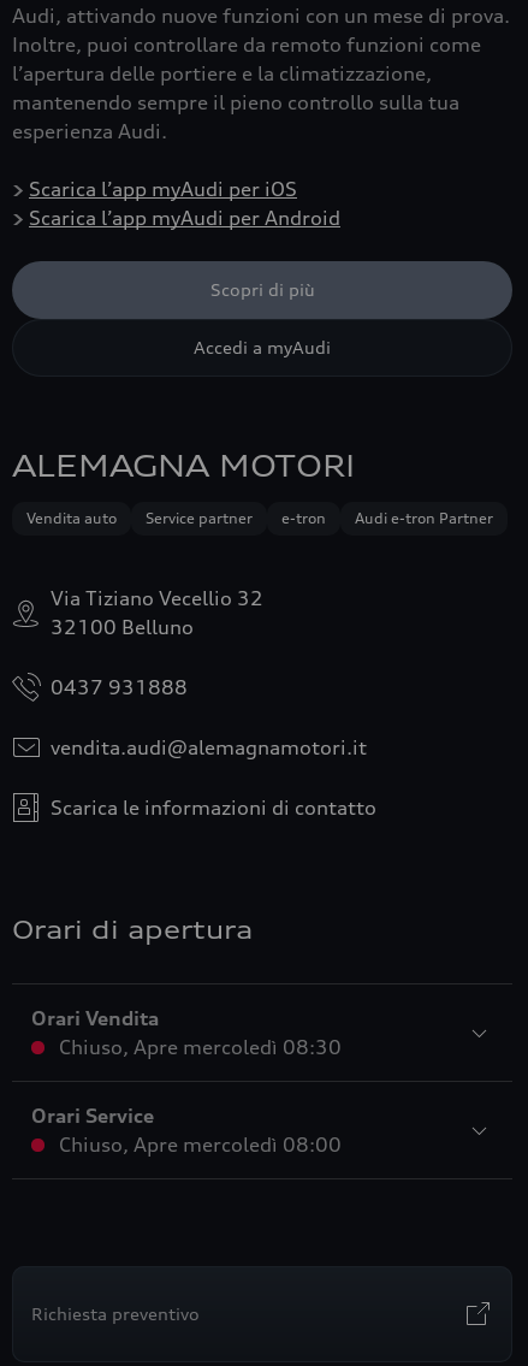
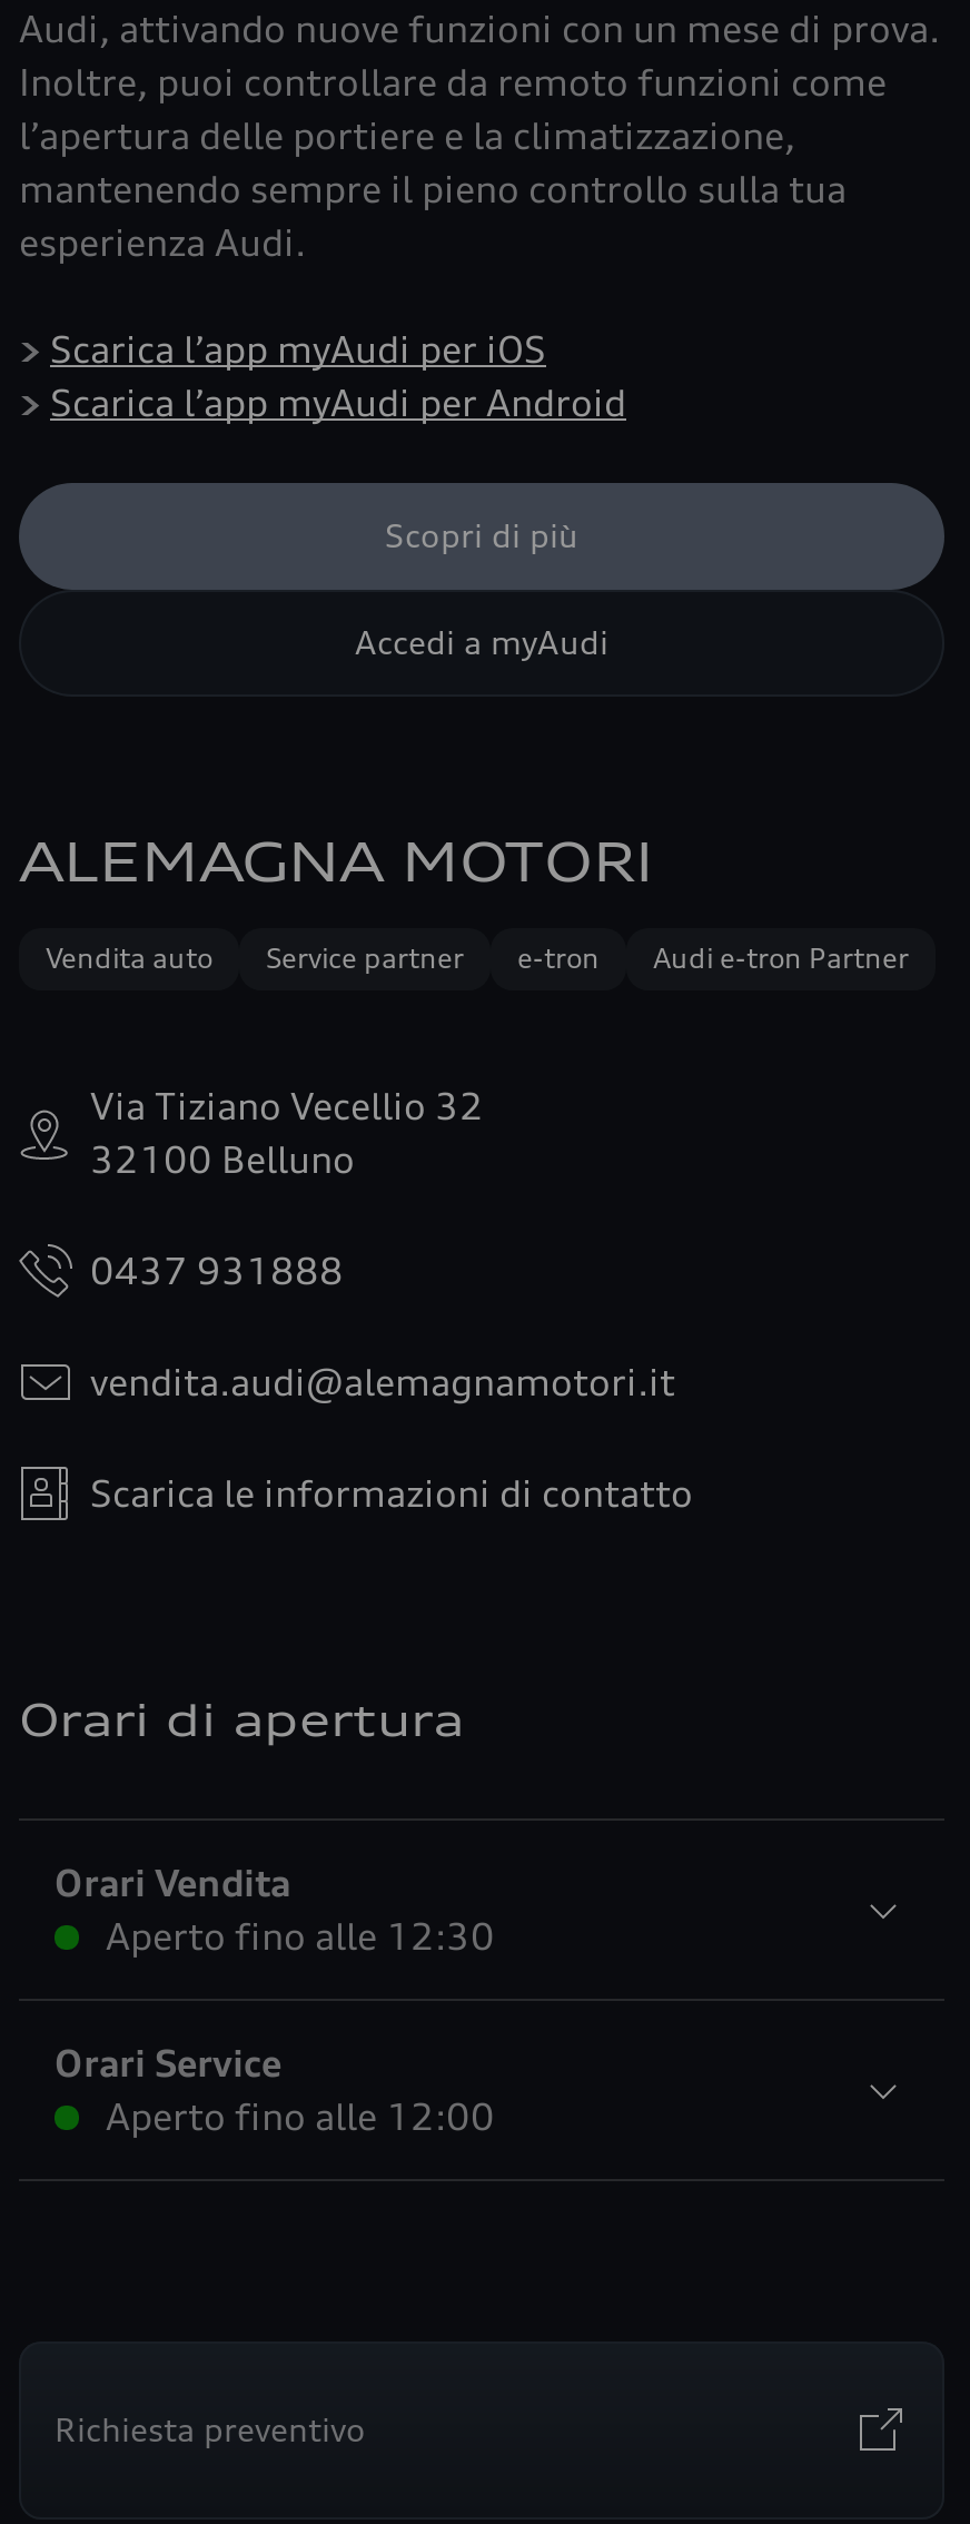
- Chiuso, Apre mercoledì 08:30
+ Aperto fino alle 12:30

- Chiuso, Apre mercoledì 08:00
+ Aperto fino alle 12:00
